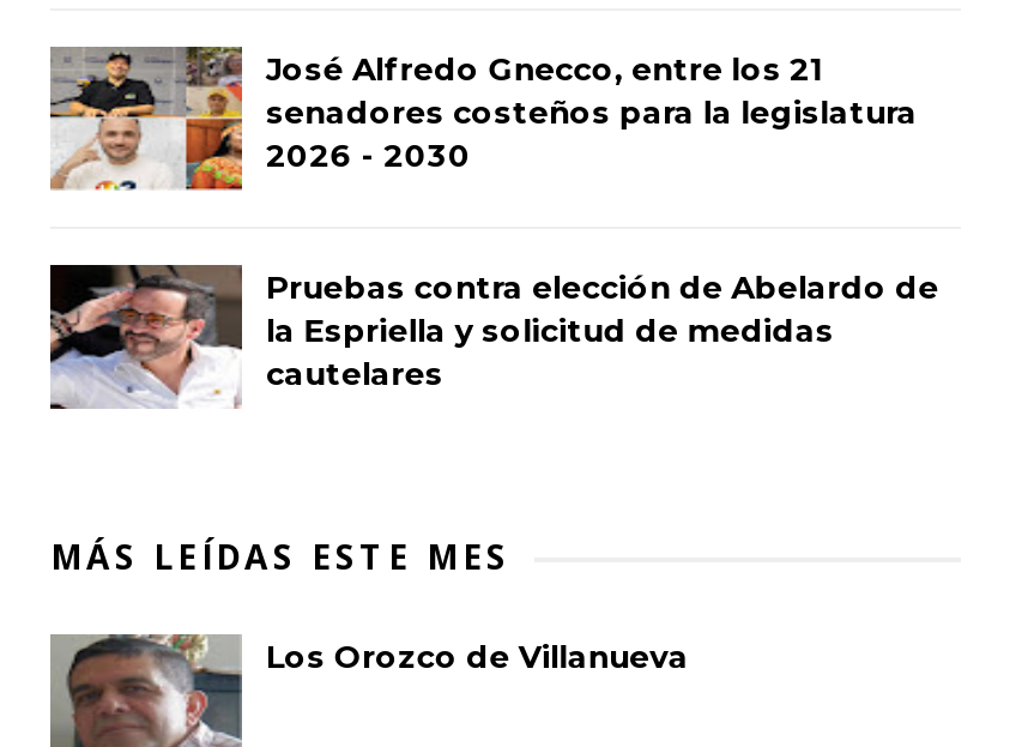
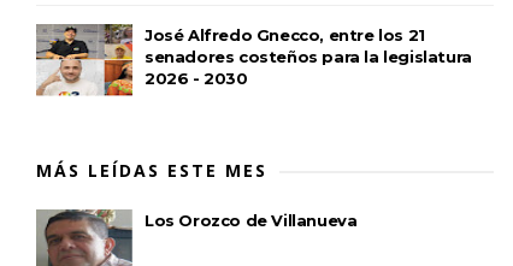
- [image]
- Pruebas contra elección de Abelardo de
- la Espriella y solicitud de medidas
- cautelares
